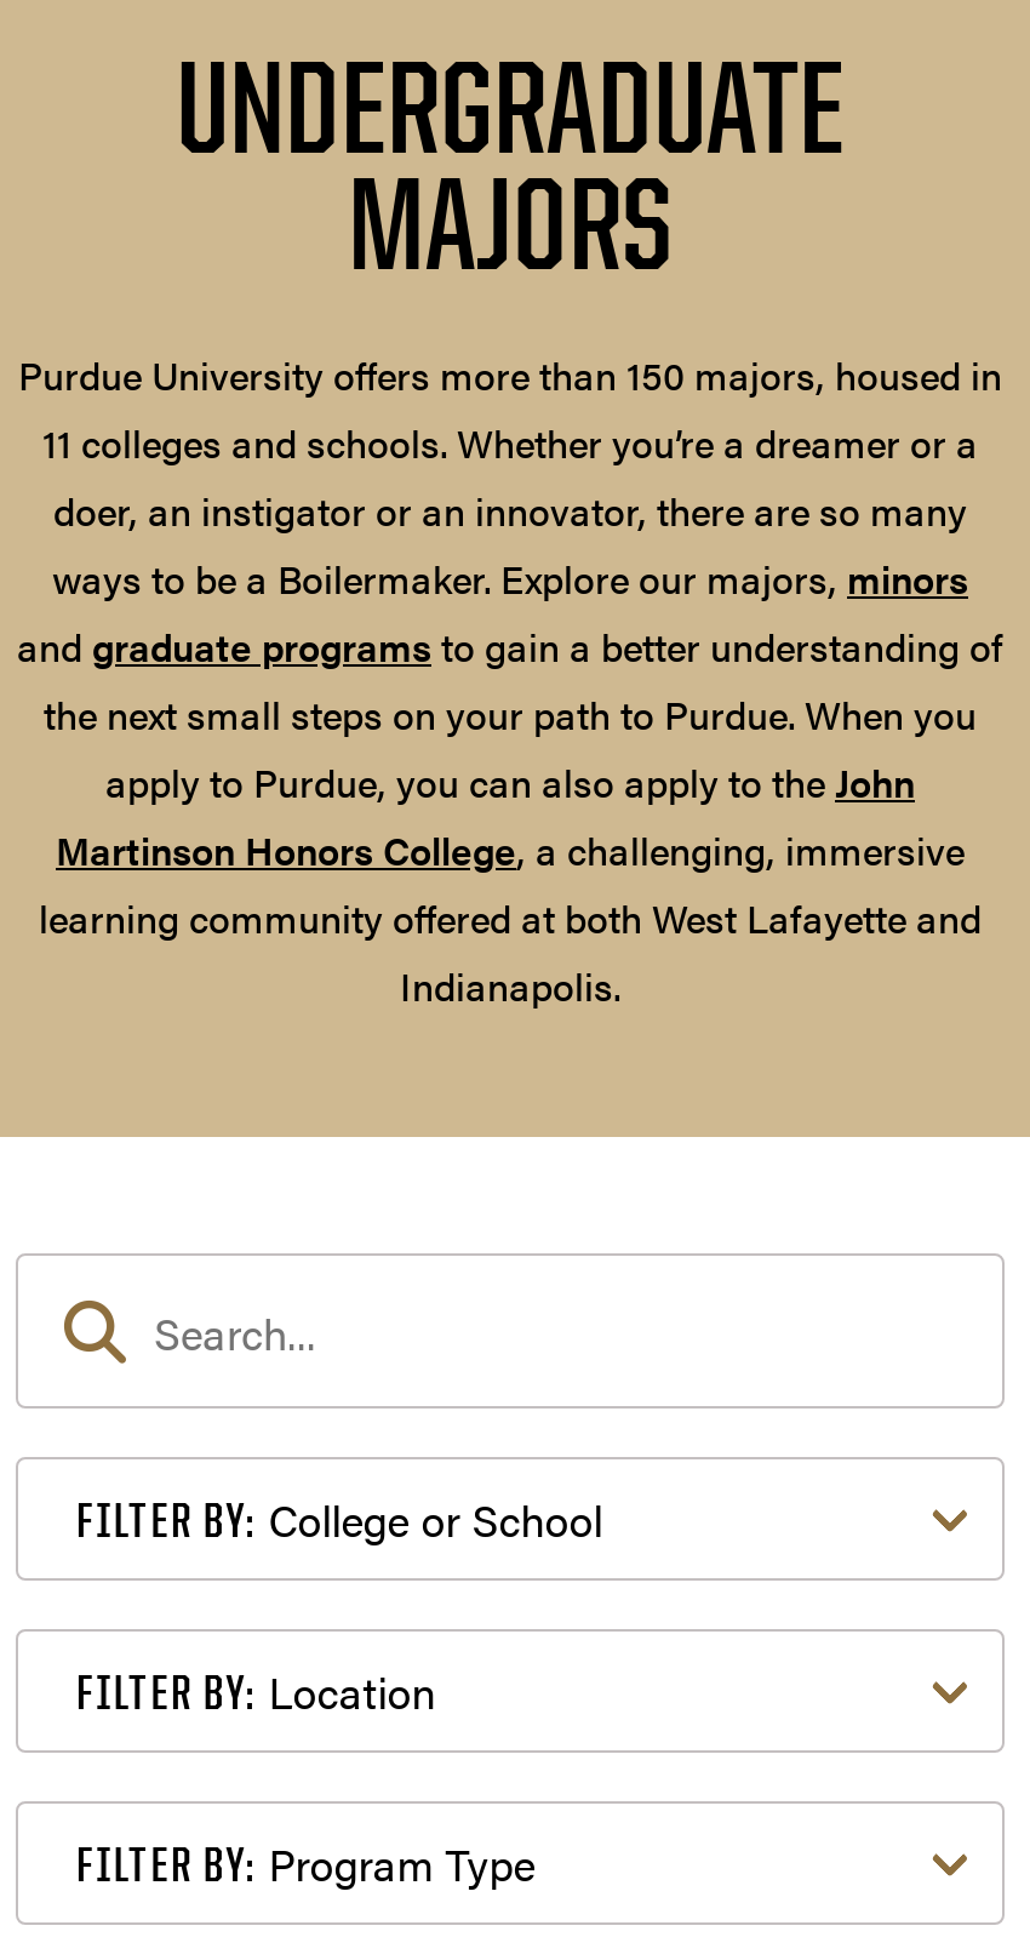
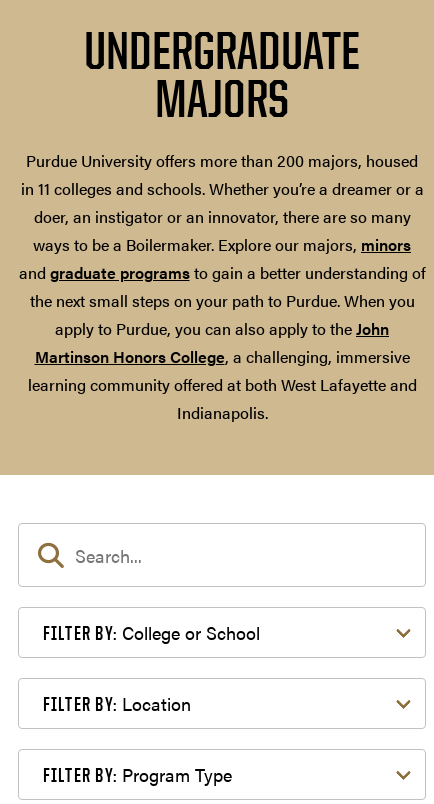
- Purdue University offers more than 150 majors, housed in
- 11 colleges and schools. Whether you’re a dreamer or a
+ Purdue University offers more than 200 majors, housed
+ in 11 colleges and schools. Whether you’re a dreamer or a
